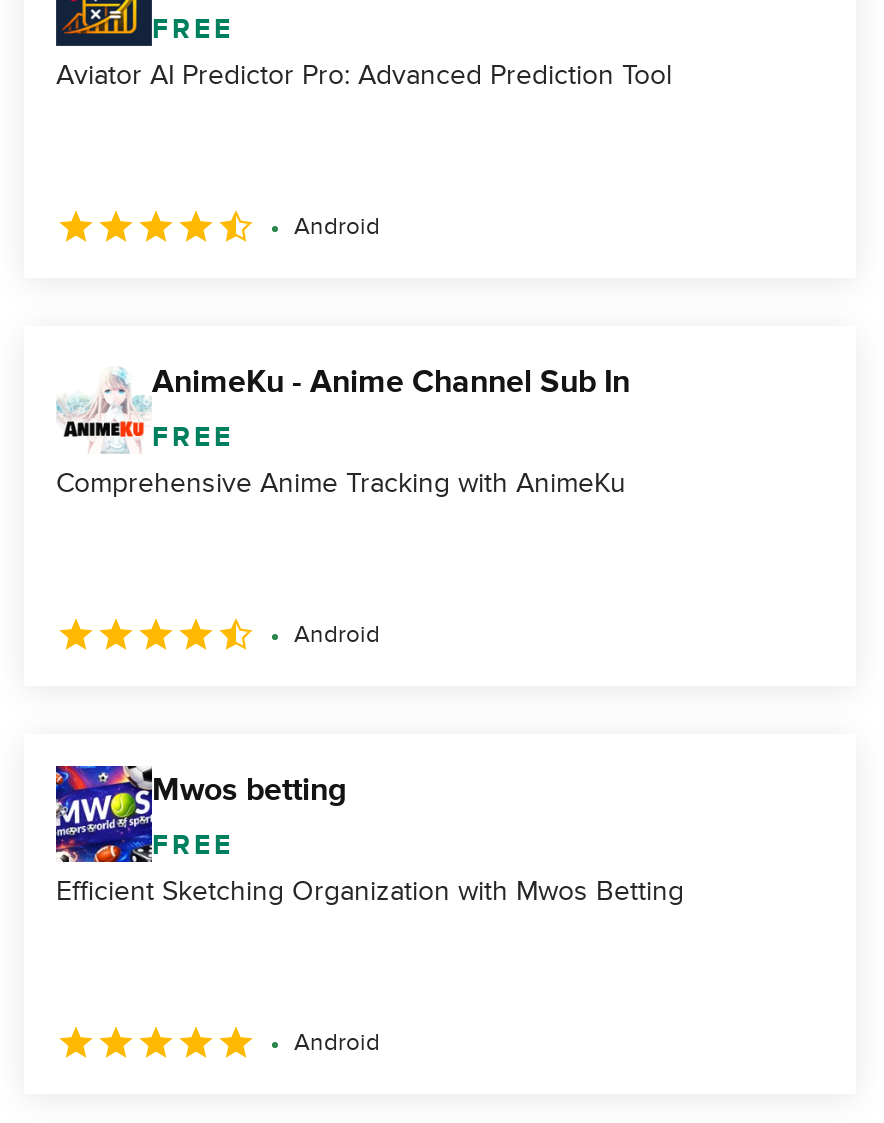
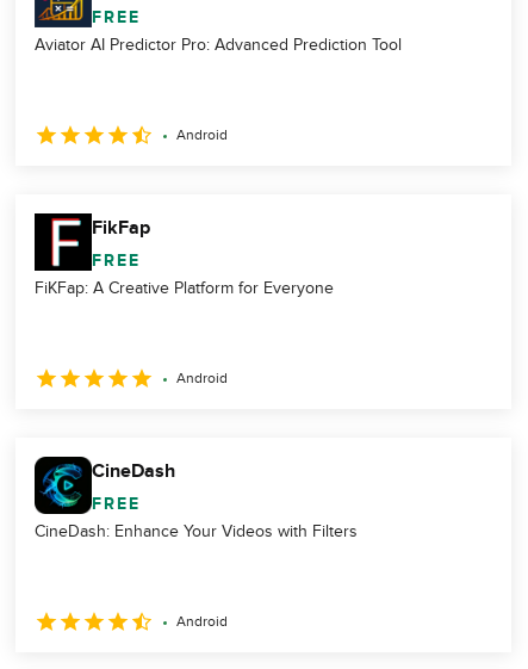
- [image]
- AnimeKu - Anime Channel Sub In
+ [image]
+ FikFap

- Comprehensive Anime Tracking with AnimeKu
+ FiKFap: A Creative Platform for Everyone

- [image]
- Mwos betting
+ [image]
+ CineDash

- Efficient Sketching Organization with Mwos Betting
+ CineDash: Enhance Your Videos with Filters
